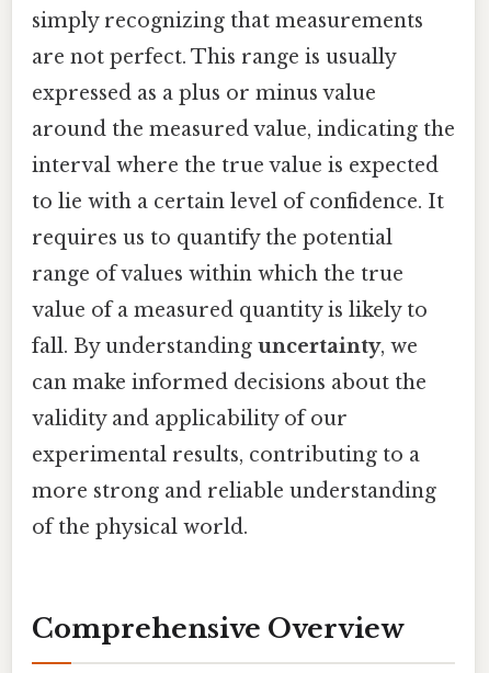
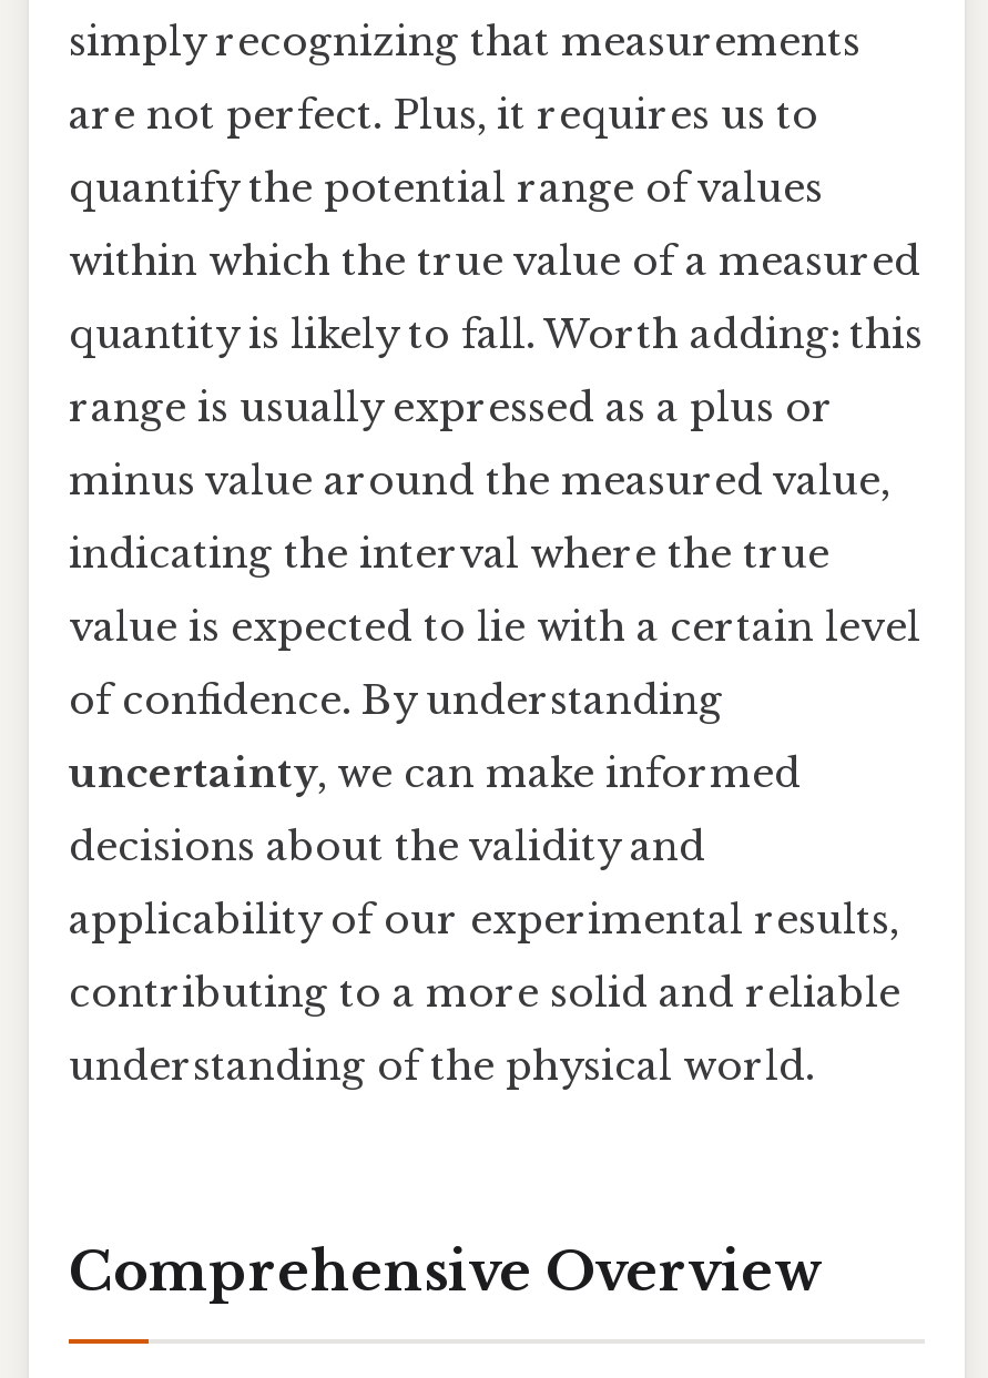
- are not perfect. This range is usually
+ are not perfect. Plus, it requires us to

- expressed as a plus or minus value
+ quantify the potential range of values

- around the measured value, indicating the
+ within which the true value of a measured

- interval where the true value is expected
+ quantity is likely to fall. Worth adding: this

- to lie with a certain level of confidence. It
+ range is usually expressed as a plus or

- requires us to quantify the potential
+ minus value around the measured value,

- range of values within which the true
+ indicating the interval where the true

- value of a measured quantity is likely to
+ value is expected to lie with a certain level

- fall. By understanding uncertainty, we
+ of confidence. By understanding

- can make informed decisions about the
+ uncertainty, we can make informed

- validity and applicability of our
+ decisions about the validity and

- experimental results, contributing to a
+ applicability of our experimental results,

- more strong and reliable understanding
+ contributing to a more solid and reliable

- of the physical world.
+ understanding of the physical world.
